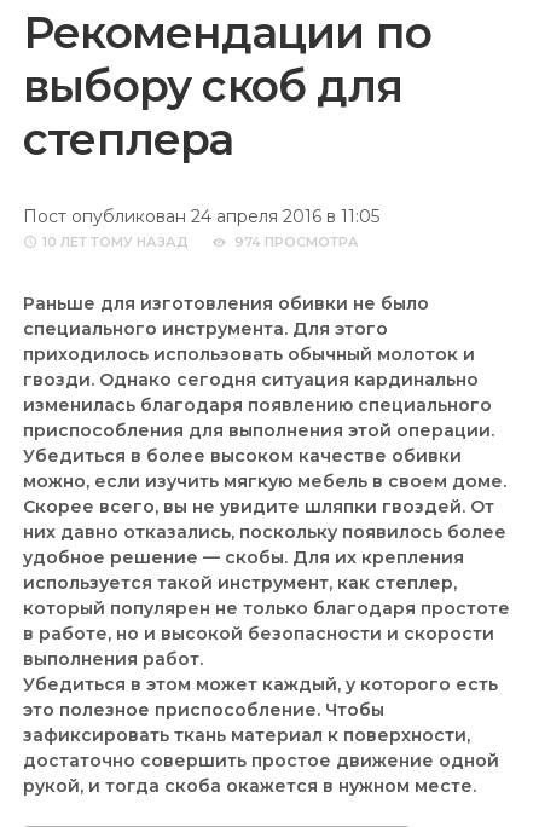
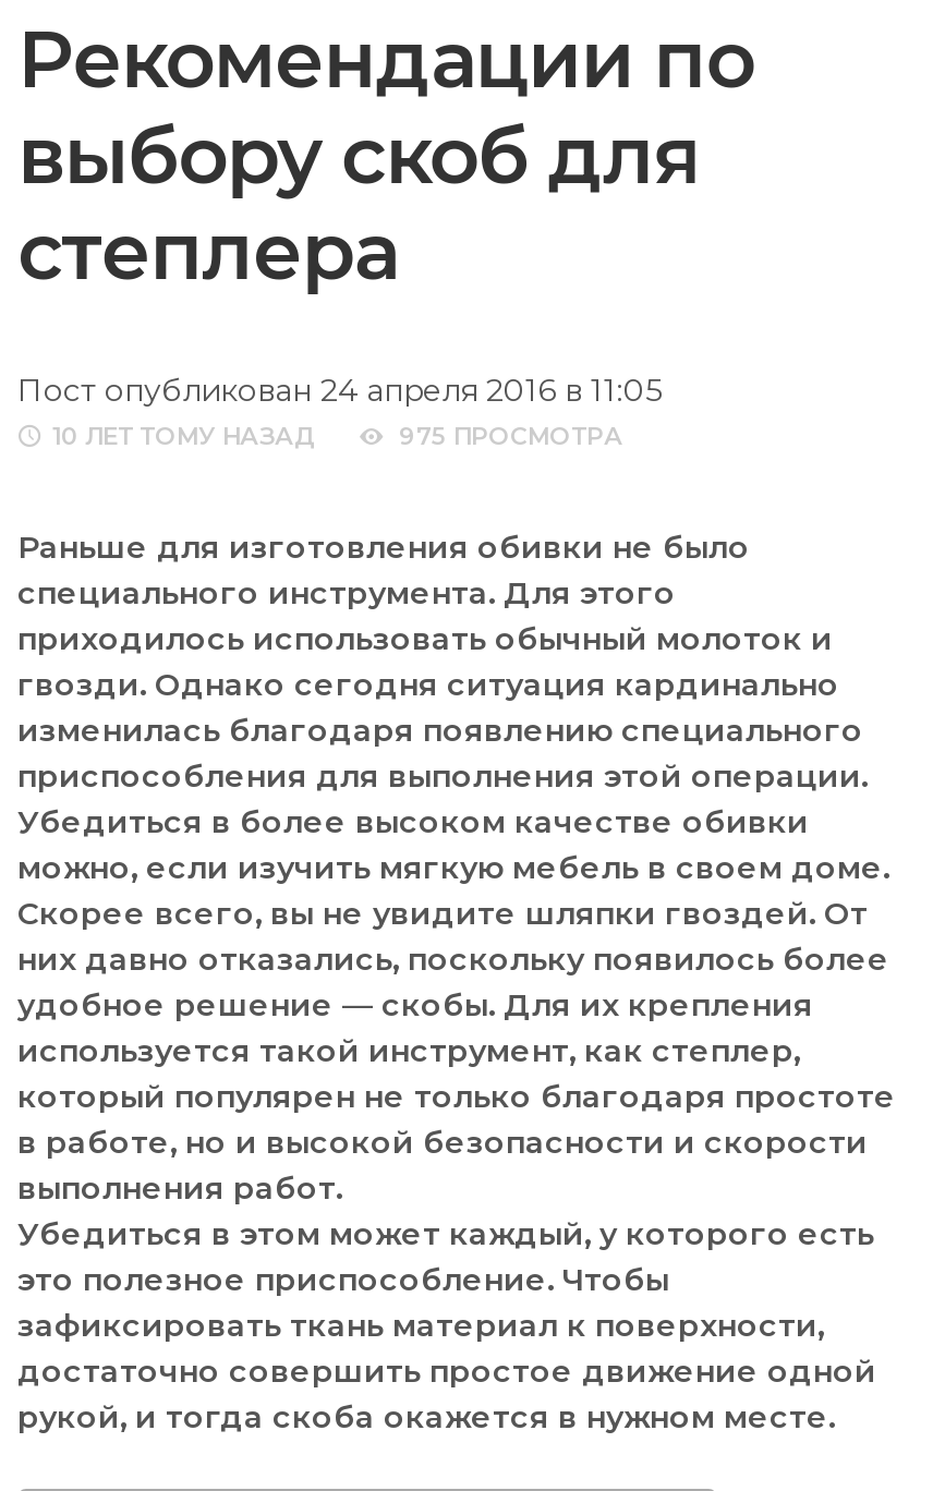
- 974 ПРОСМОТРА
+ 975 ПРОСМОТРА
